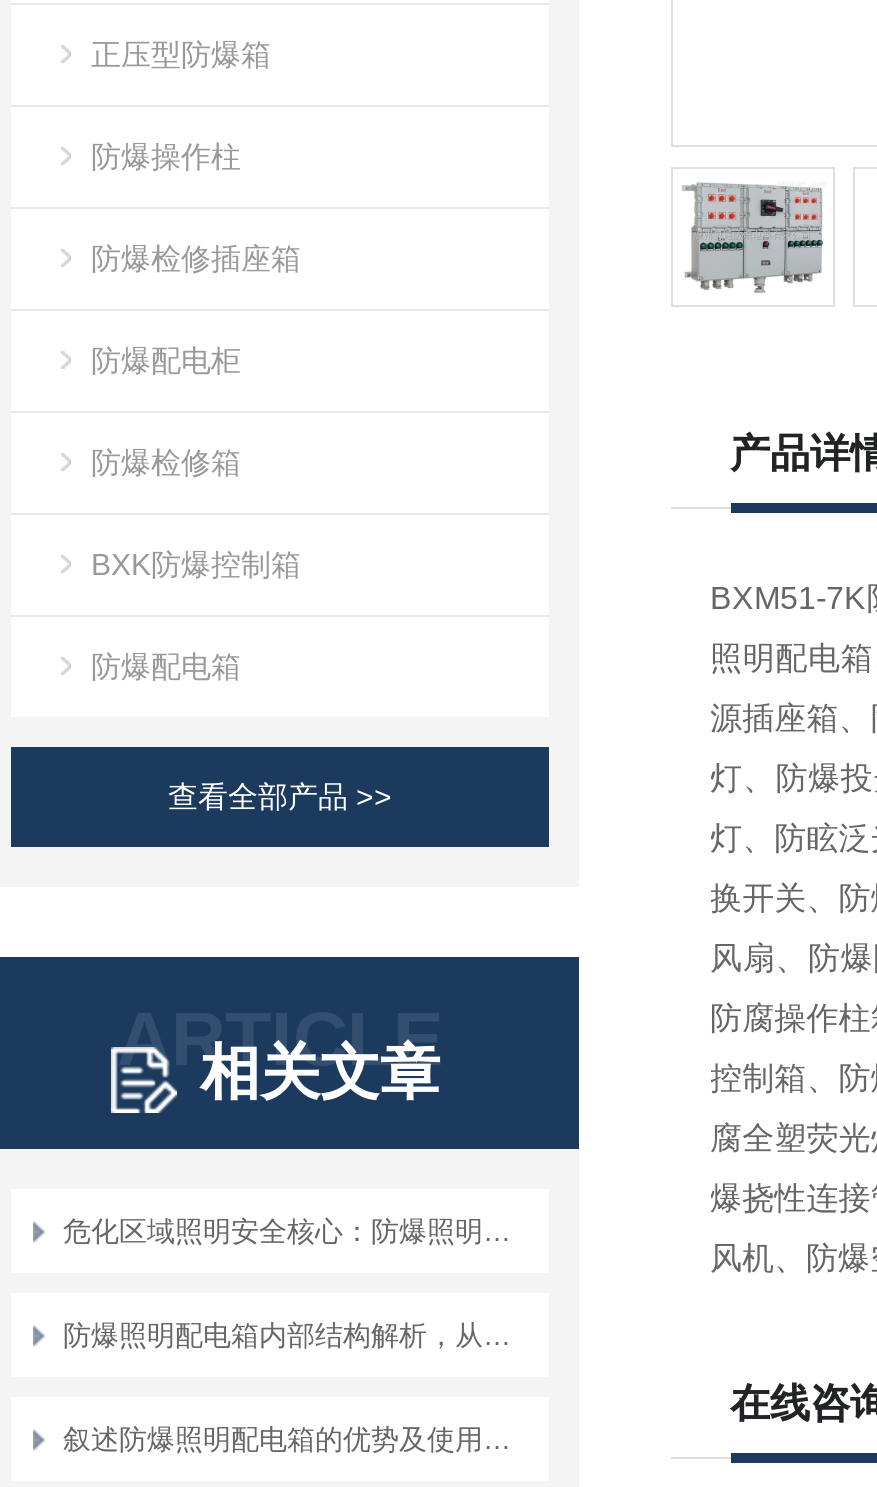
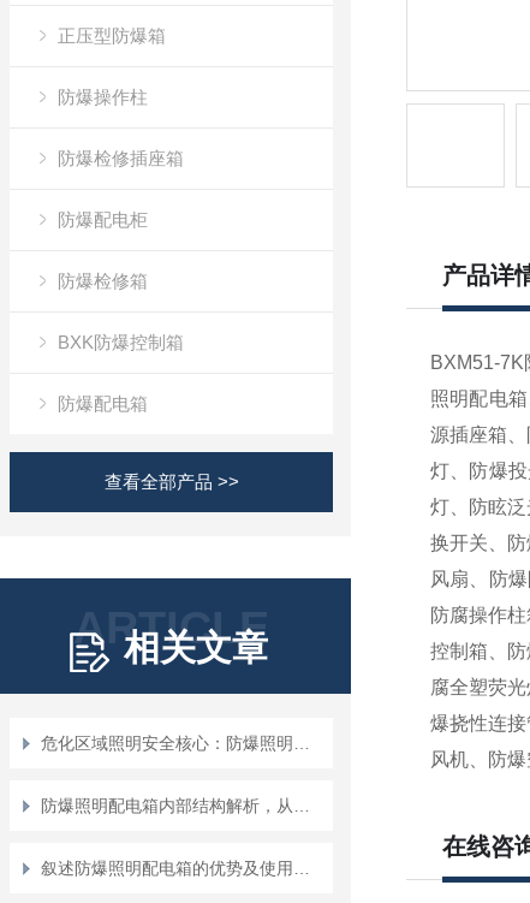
- [image]
